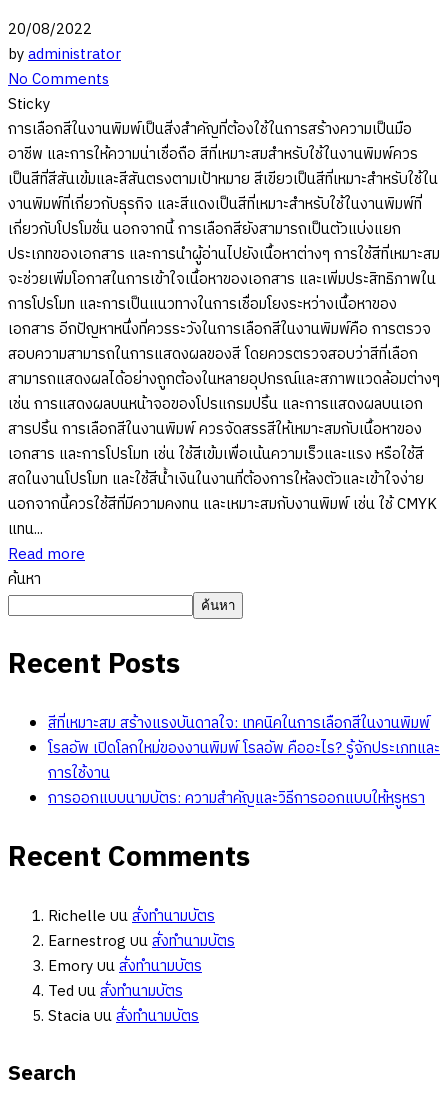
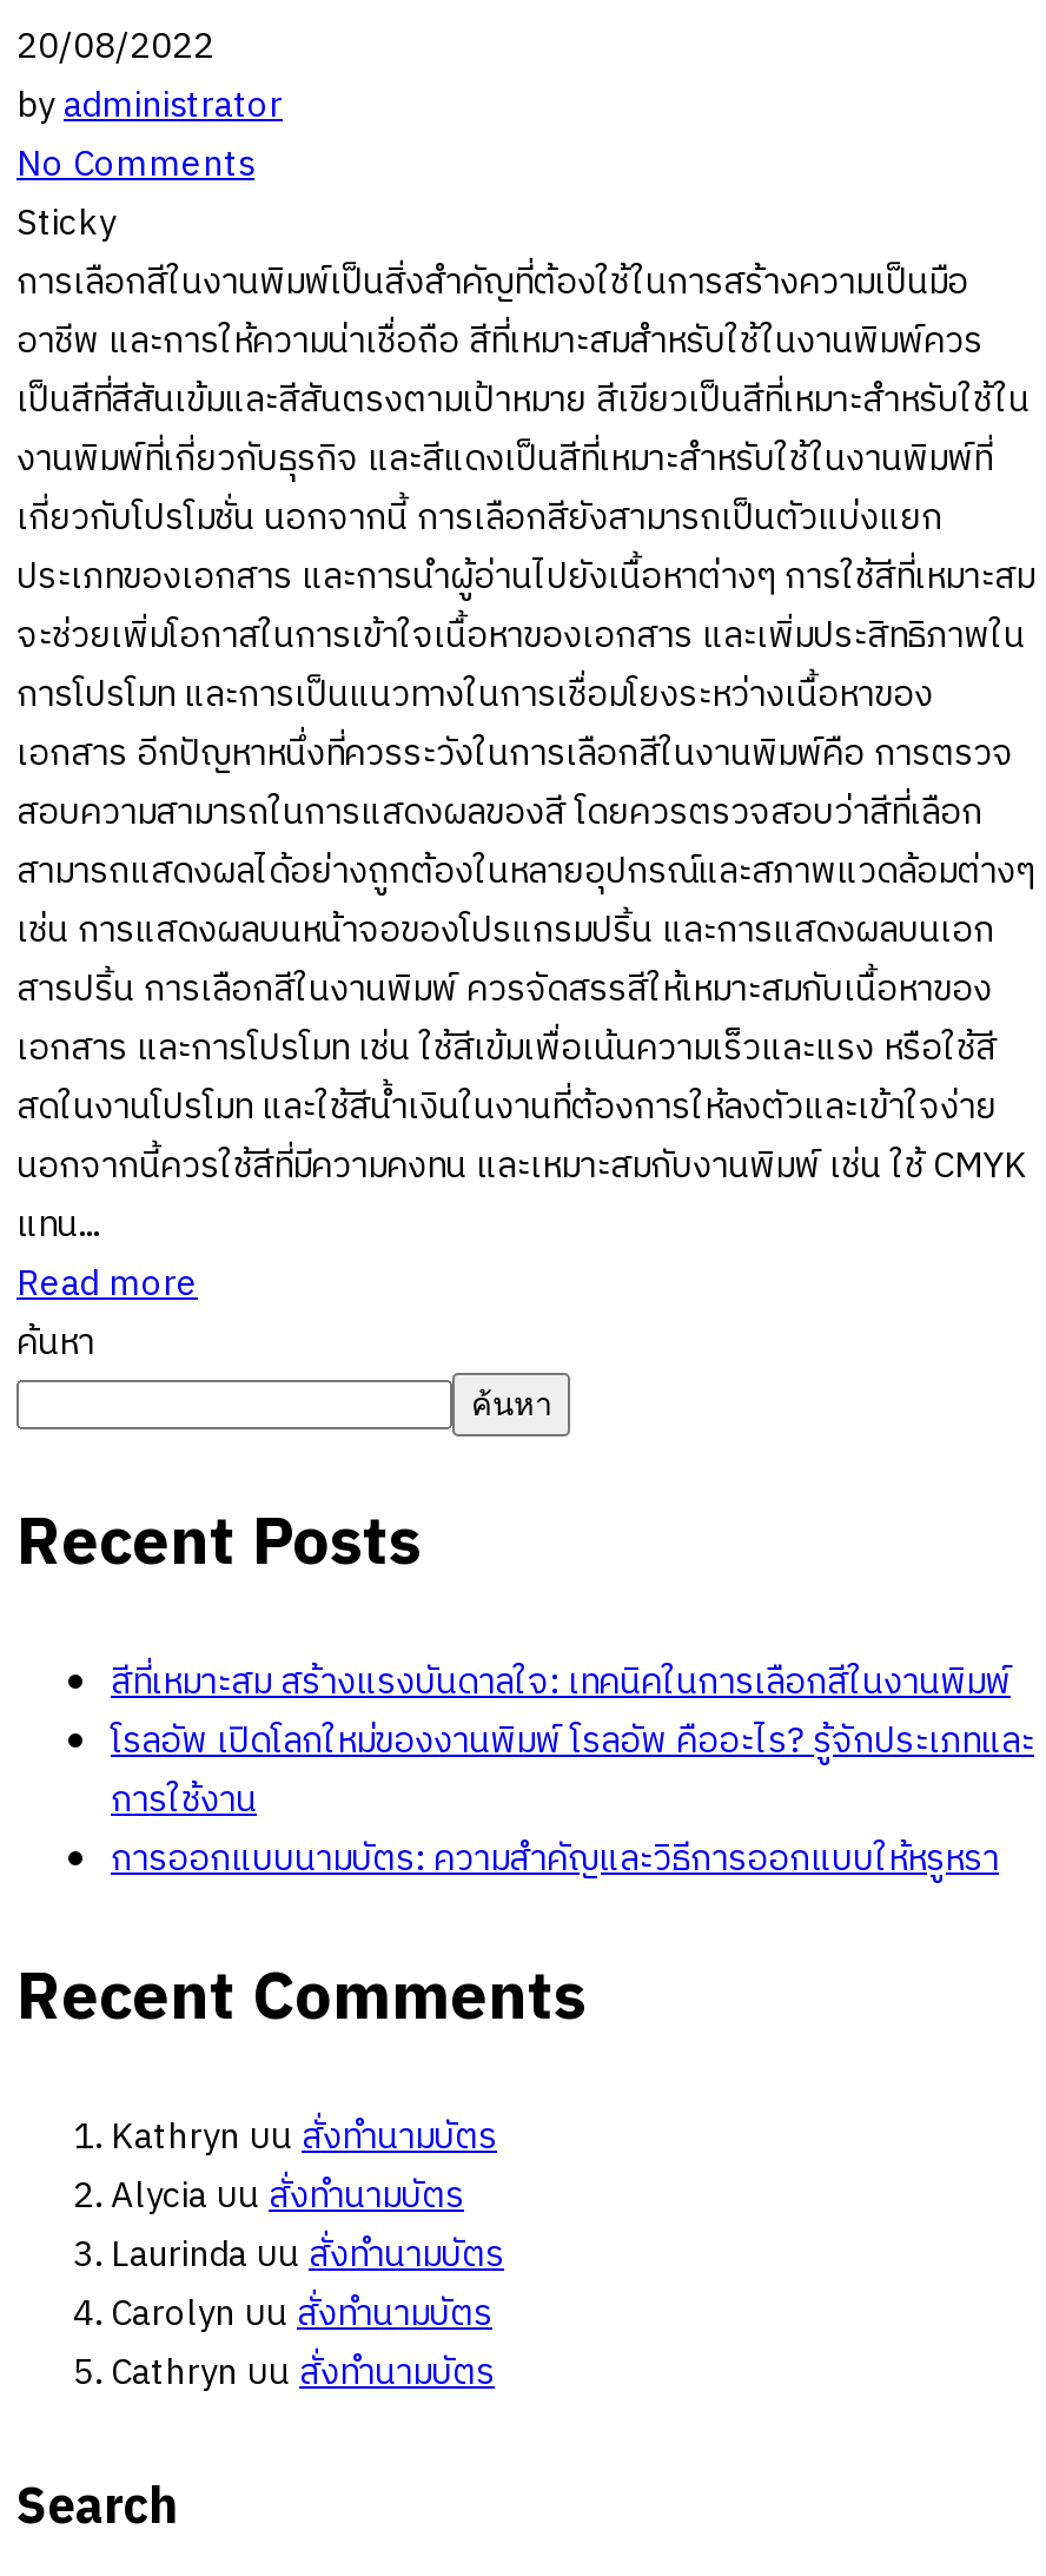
- Richelleบนสั่งทำนามบัตร
+ Kathrynบนสั่งทำนามบัตร

- Earnestrogบนสั่งทำนามบัตร
+ Alyciaบนสั่งทำนามบัตร

- Emoryบนสั่งทำนามบัตร
+ Laurindaบนสั่งทำนามบัตร

- Tedบนสั่งทำนามบัตร
+ Carolynบนสั่งทำนามบัตร

- Staciaบนสั่งทำนามบัตร
+ Cathrynบนสั่งทำนามบัตร
